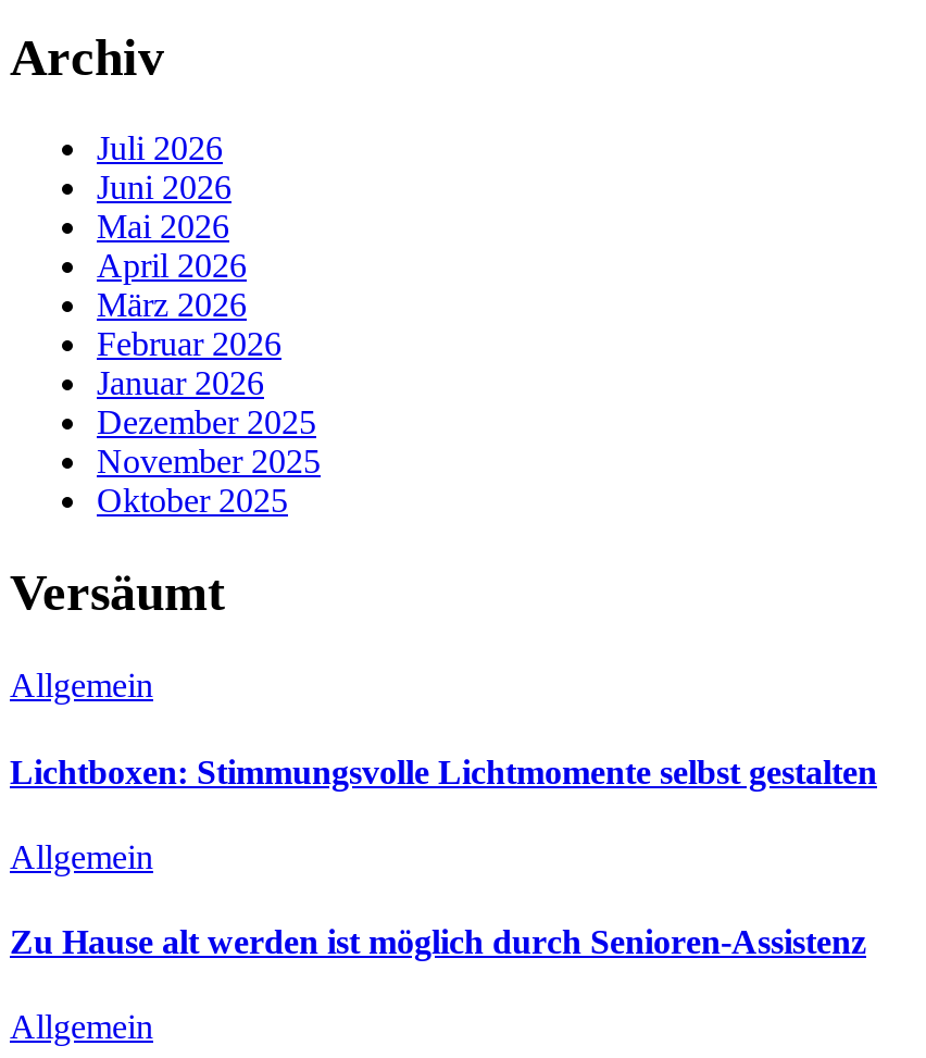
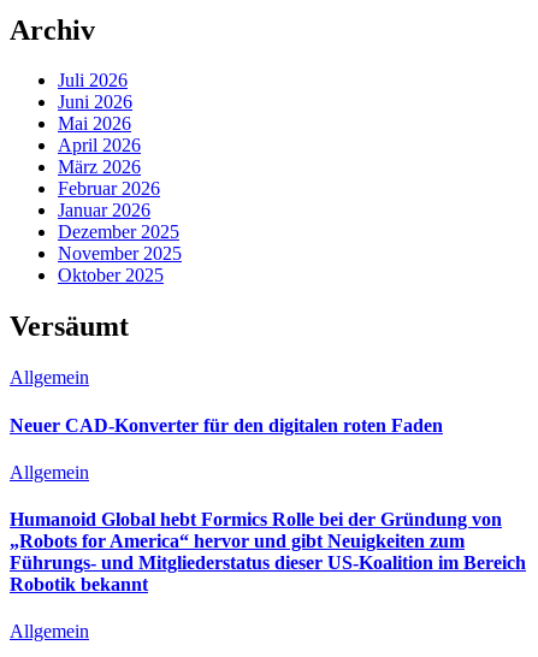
- Lichtboxen: Stimmungsvolle Lichtmomente selbst gestalten
+ Neuer CAD-Konverter für den digitalen roten Faden

- Zu Hause alt werden ist möglich durch Senioren-Assistenz
+ Humanoid Global hebt Formics Rolle bei der Gründung von
+ „Robots for America“ hervor und gibt Neuigkeiten zum
+ Führungs- und Mitgliederstatus dieser US-Koalition im Bereich
+ Robotik bekannt
